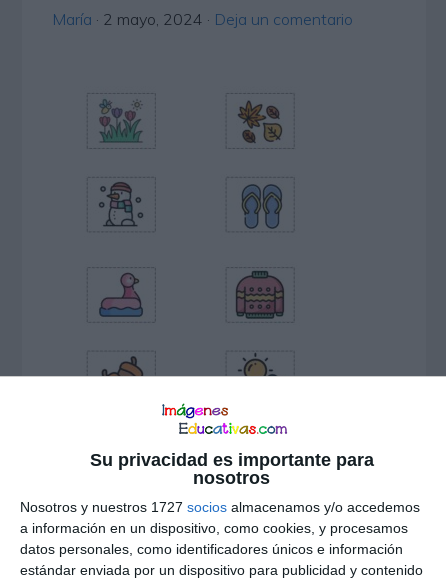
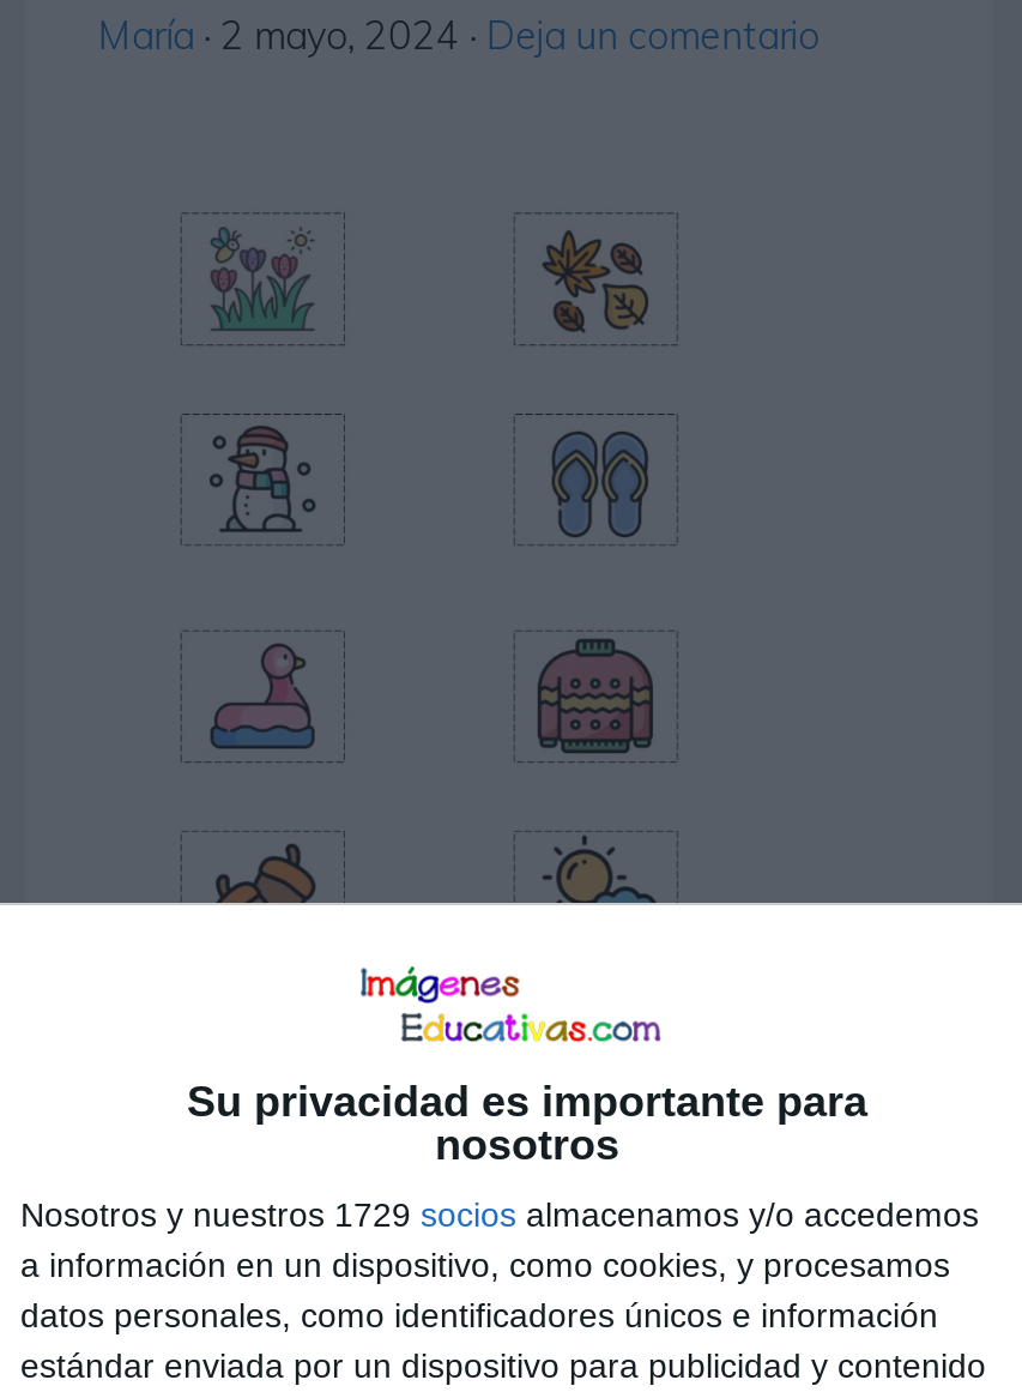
- Nosotros y nuestros 1727 socios almacenamos y/o accedemos
+ Nosotros y nuestros 1729 socios almacenamos y/o accedemos
